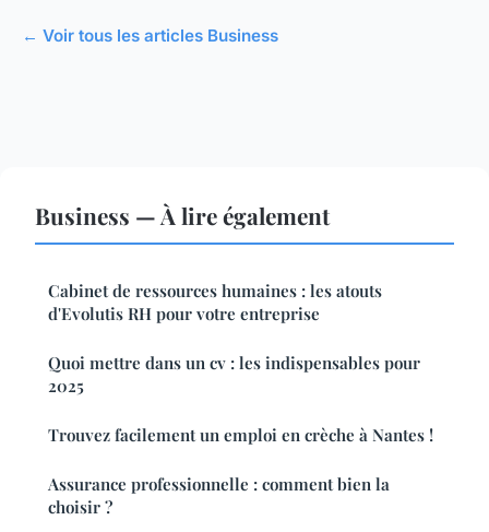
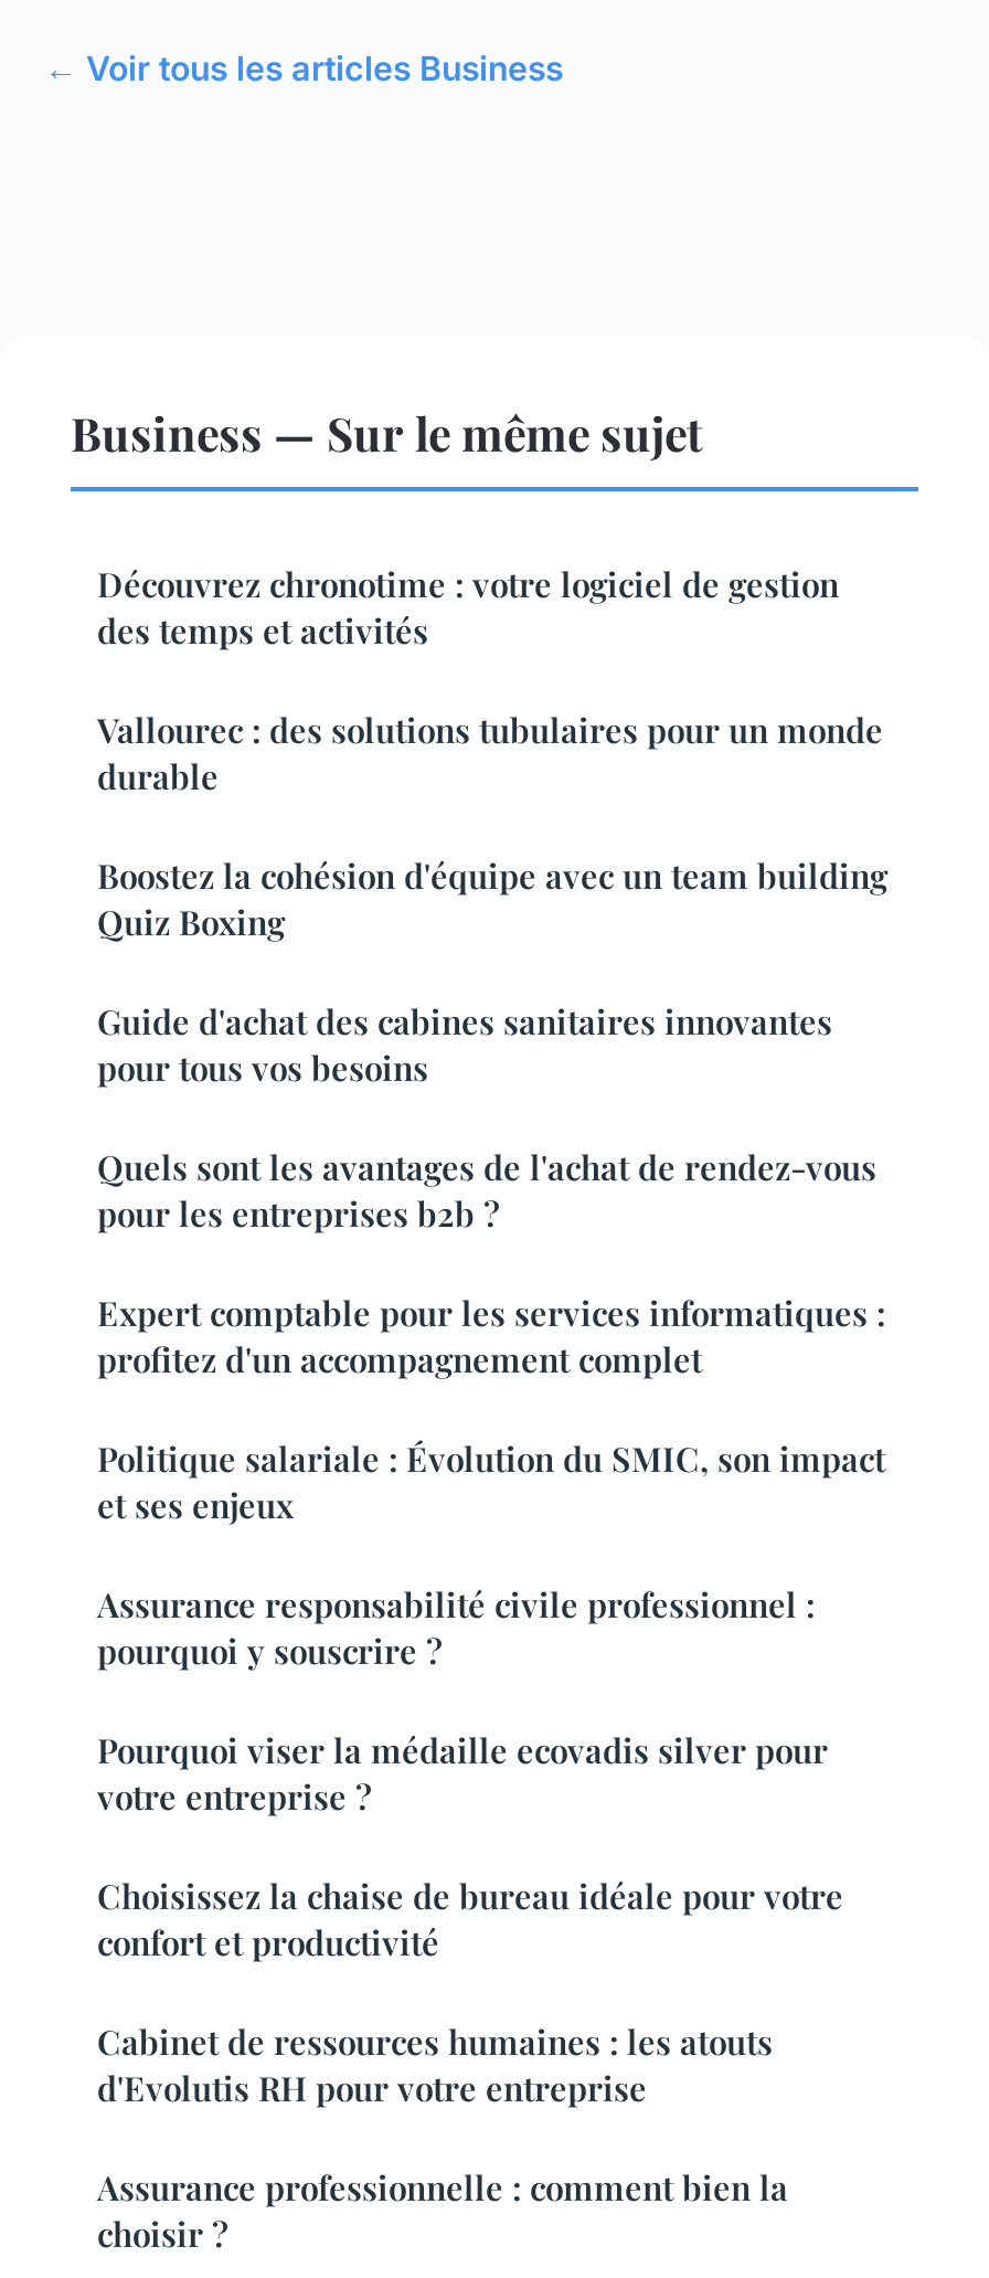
- Business — À lire également
+ Business — Sur le même sujet
+ Découvrez chronotime : votre logiciel de gestion
+ des temps et activités
+ Vallourec : des solutions tubulaires pour un monde
+ durable
+ Boostez la cohésion d'équipe avec un team building
+ Quiz Boxing
+ Guide d'achat des cabines sanitaires innovantes
+ pour tous vos besoins
+ Quels sont les avantages de l'achat de rendez-vous
+ pour les entreprises b2b ?
+ Expert comptable pour les services informatiques :
+ profitez d'un accompagnement complet
+ Politique salariale : Évolution du SMIC, son impact
+ et ses enjeux
+ Assurance responsabilité civile professionnel :
+ pourquoi y souscrire ?
+ Pourquoi viser la médaille ecovadis silver pour
+ votre entreprise ?
+ Choisissez la chaise de bureau idéale pour votre
+ confort et productivité

moved down: Cabinet de ressources humaines : les atouts | d'Evolutis RH pour votre entreprise

- Quoi mettre dans un cv : les indispensables pour
- 2025
- Trouvez facilement un emploi en crèche à Nantes !
